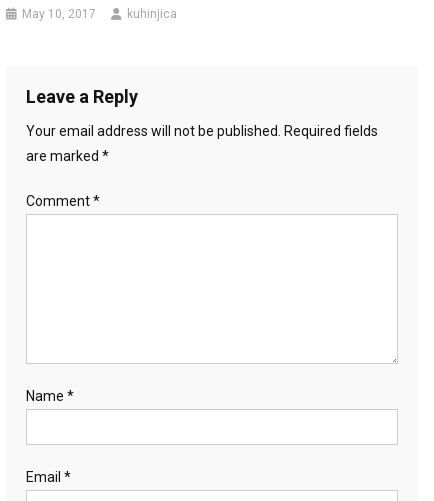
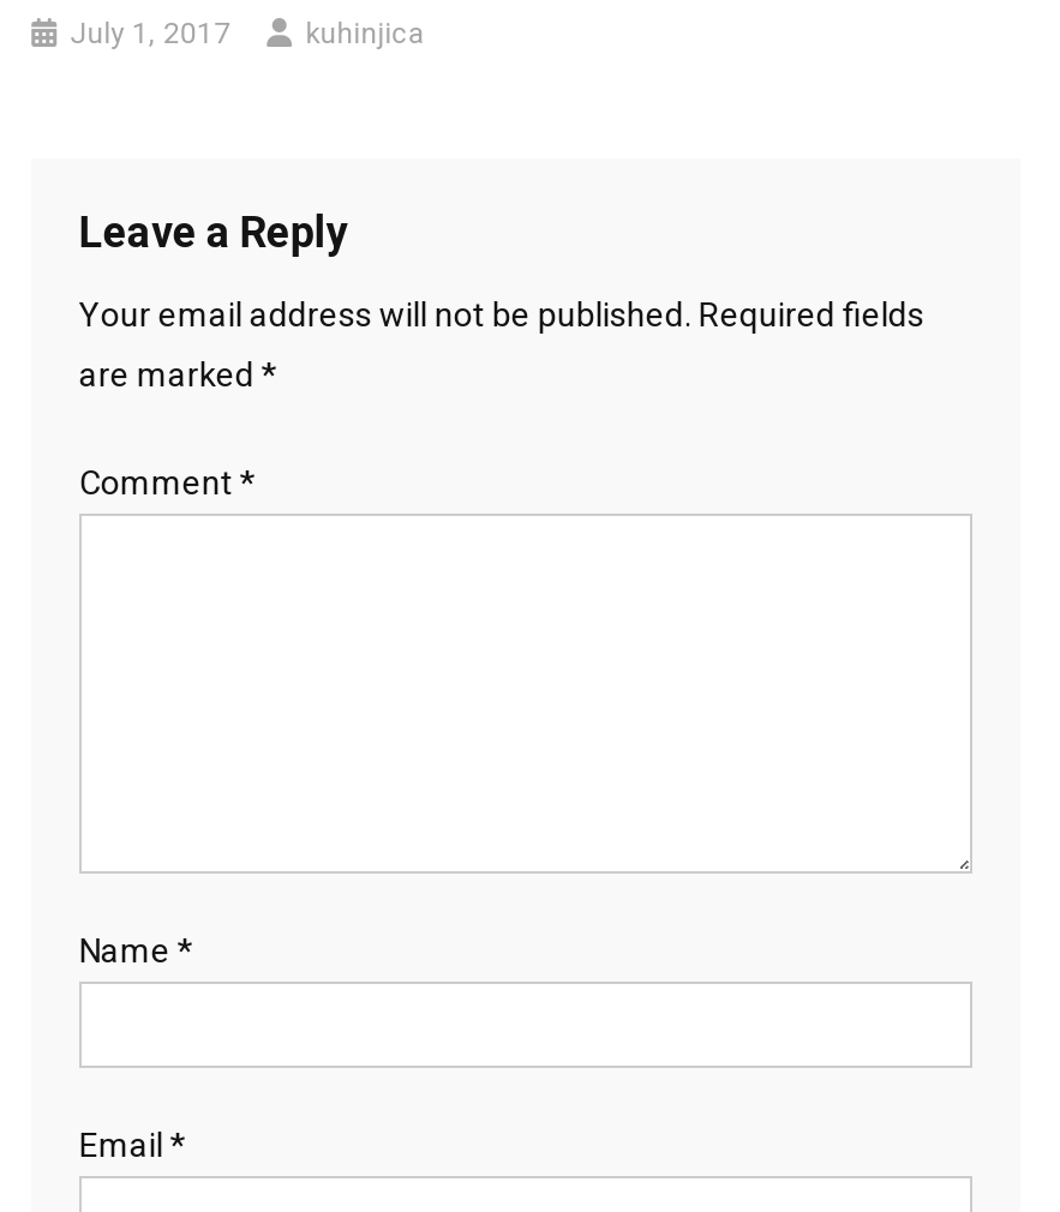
- May 10, 2017
+ July 1, 2017
